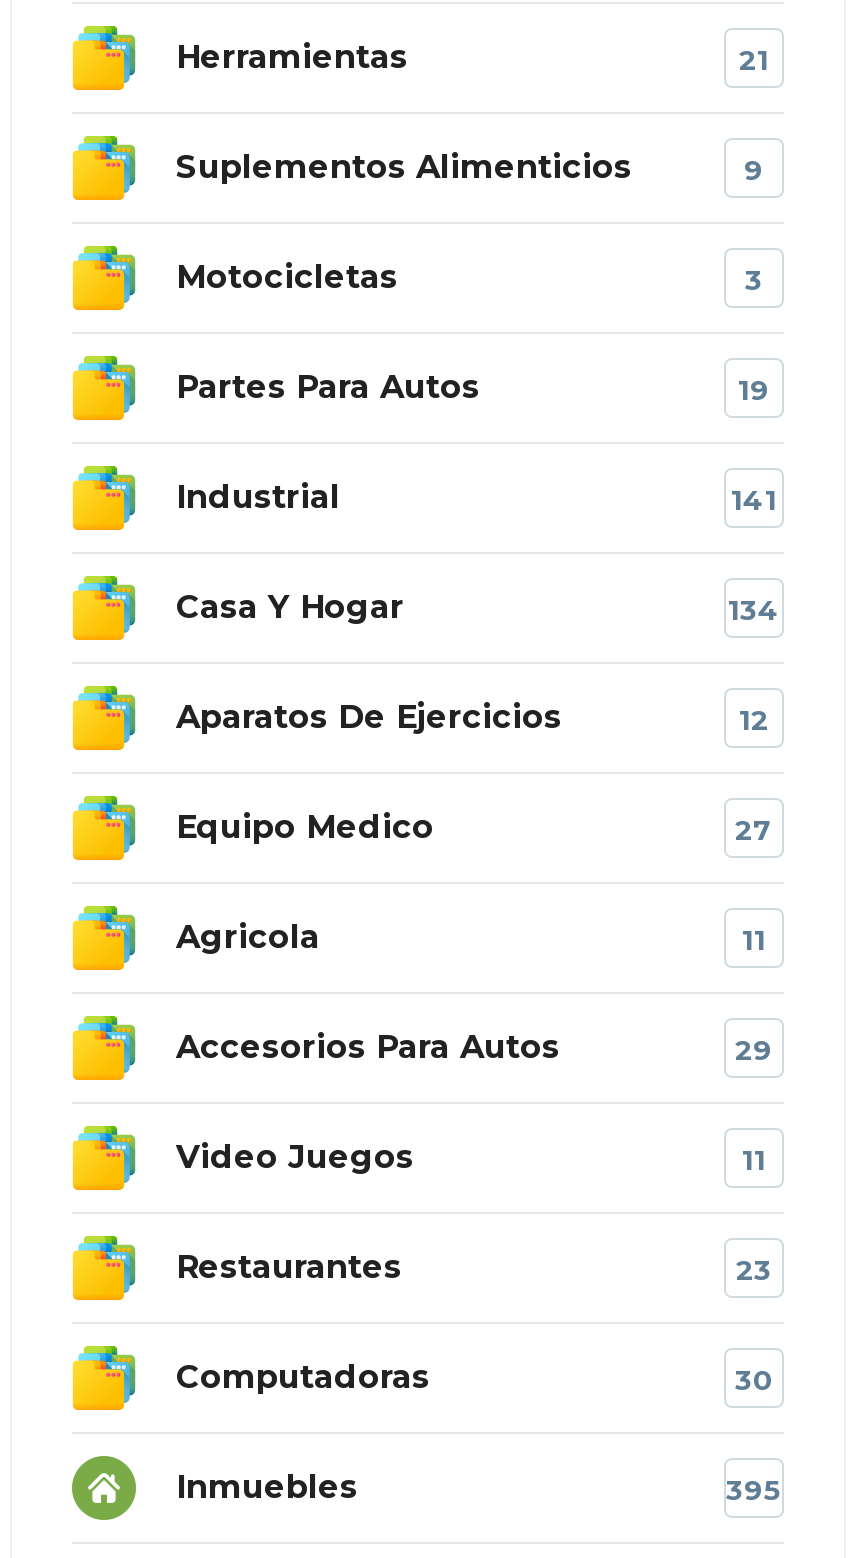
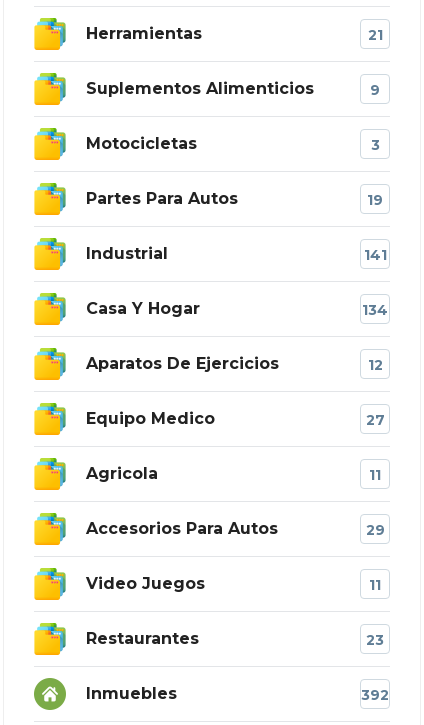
- Computadoras
- 30

- 395
+ 392
